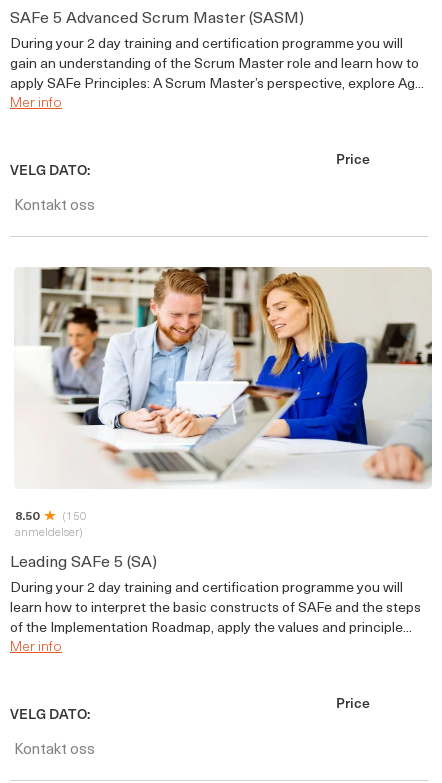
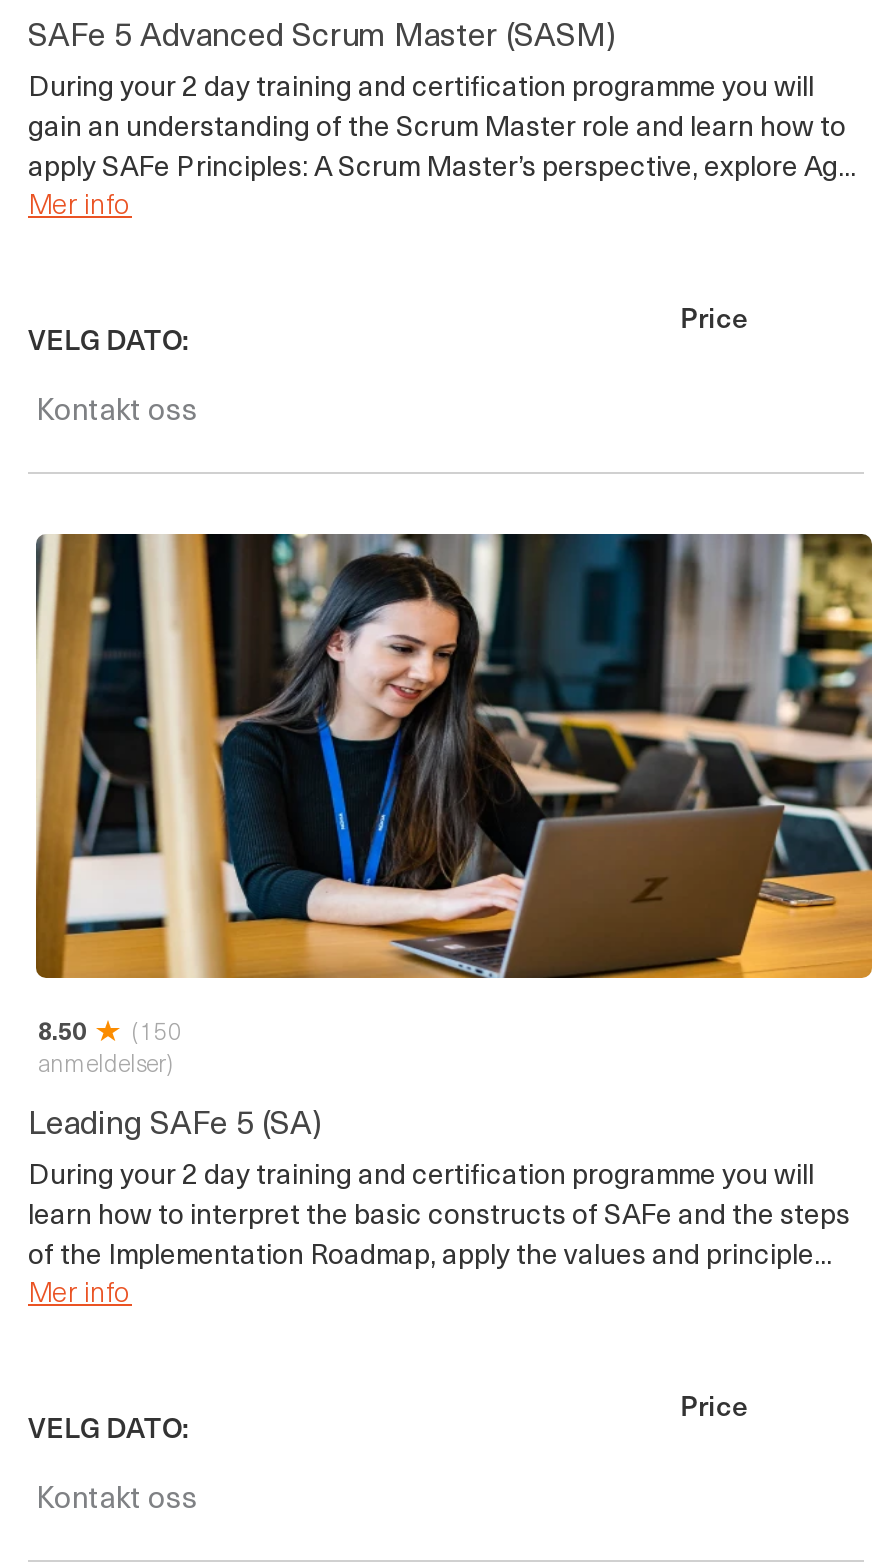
- [image]
+ [image]
